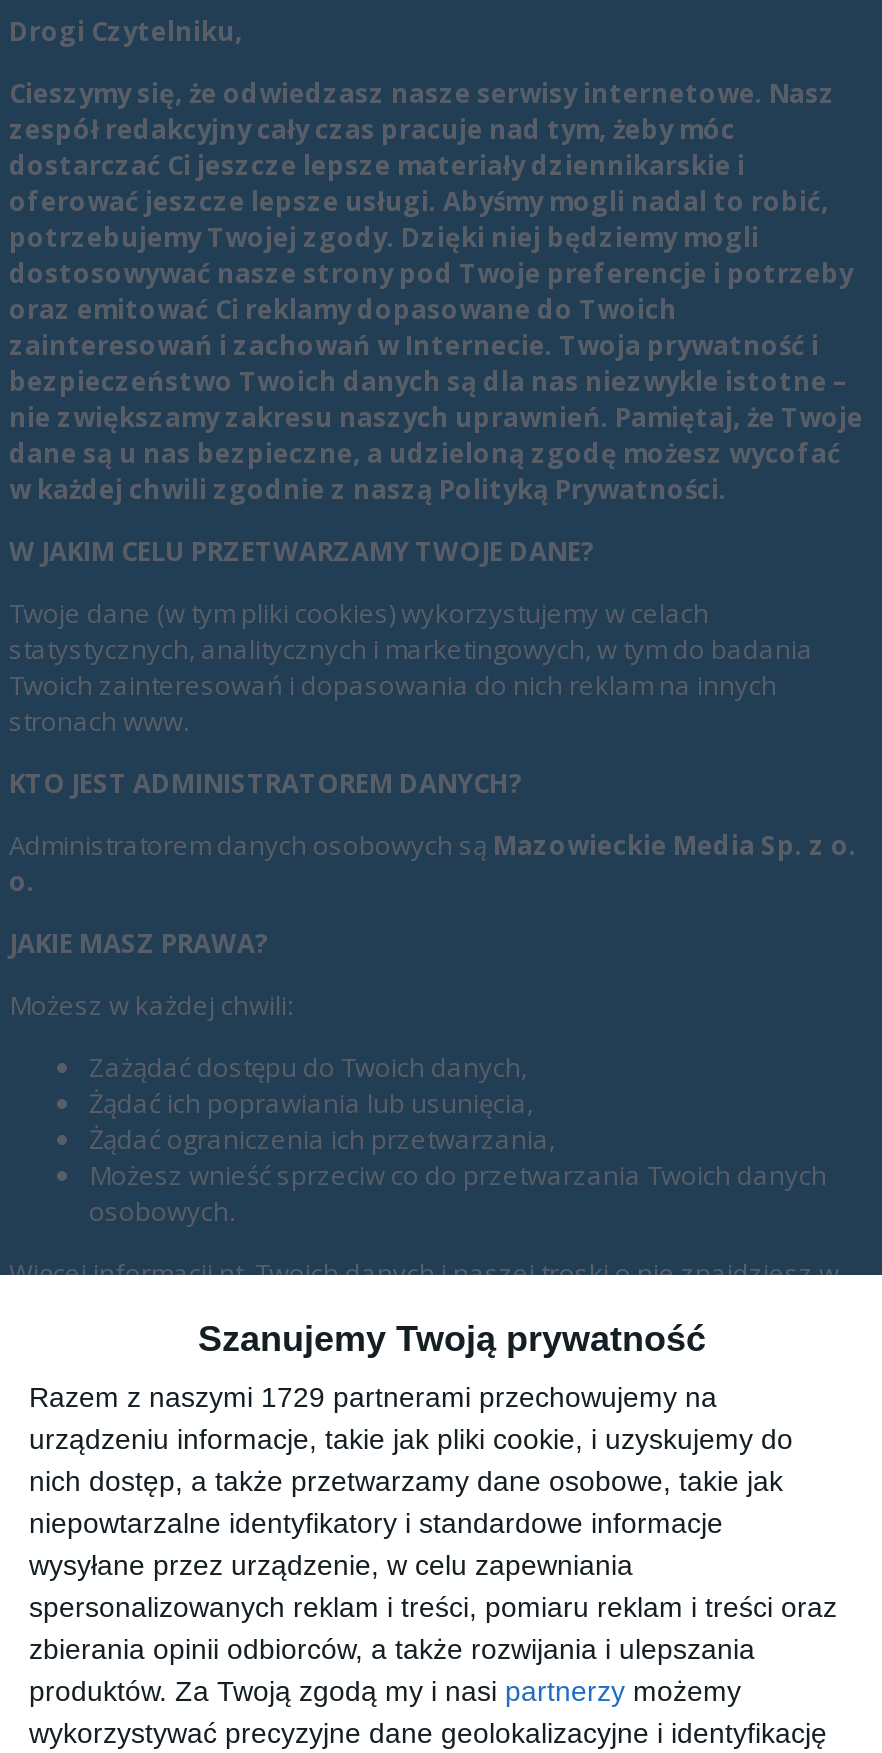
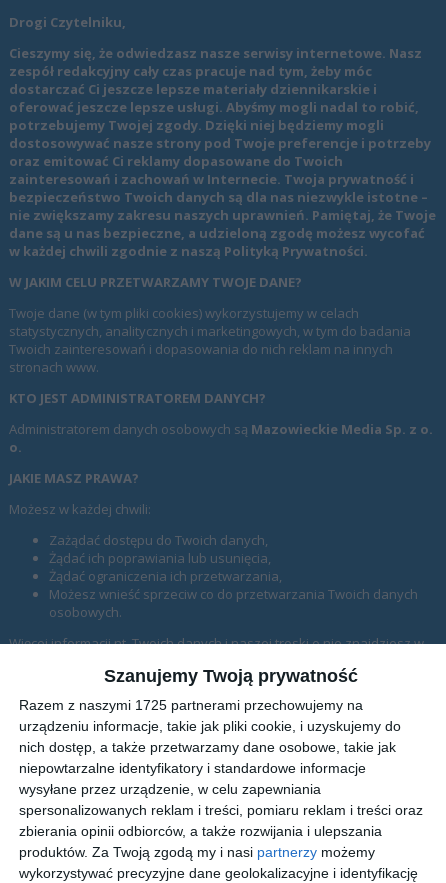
- Razem z naszymi 1729 partnerami przechowujemy na
+ Razem z naszymi 1725 partnerami przechowujemy na
